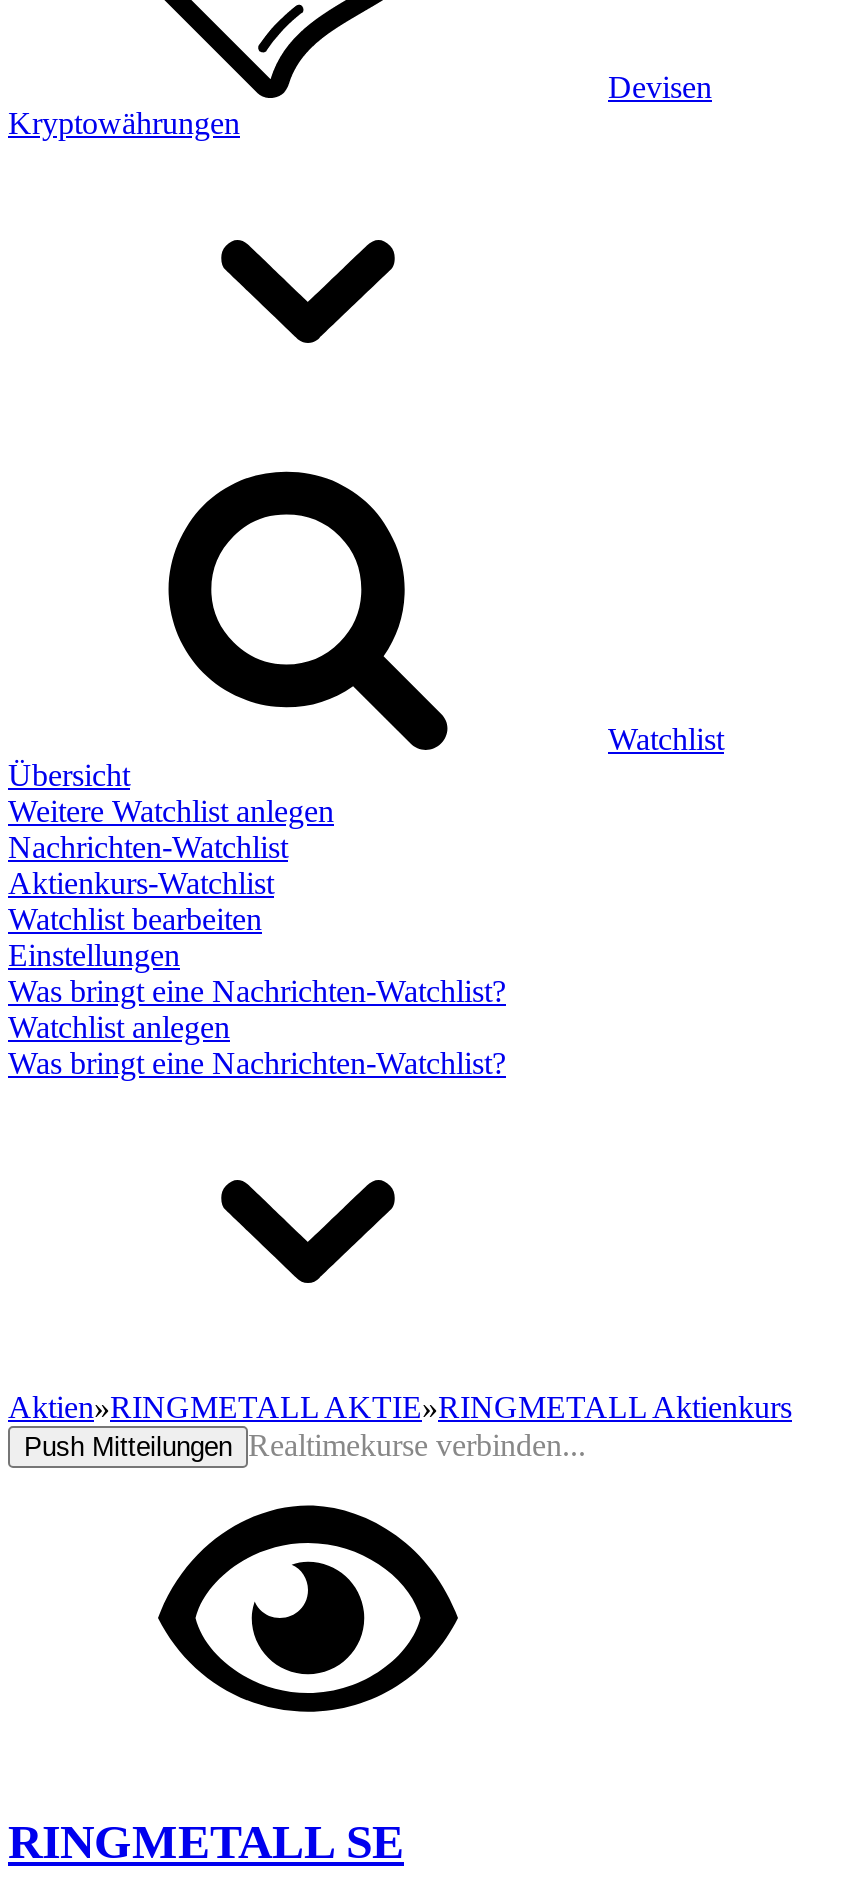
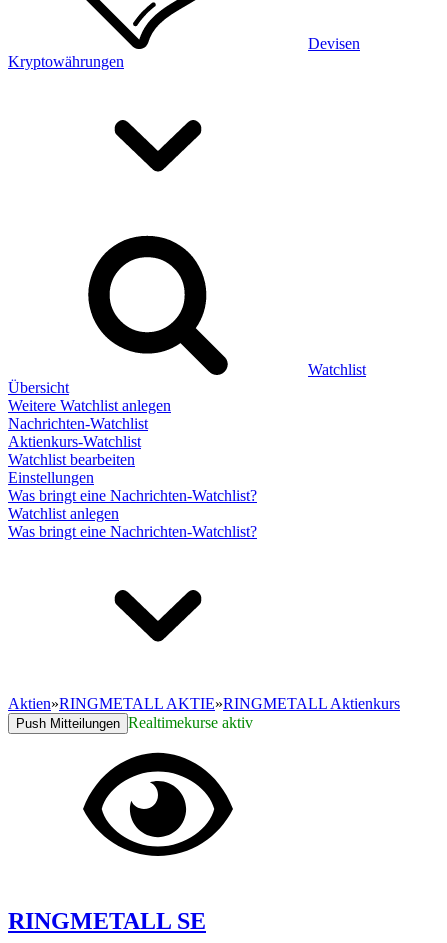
- Push Mitteilungen Realtimekurse verbinden...
+ Push Mitteilungen Realtimekurse aktiv
